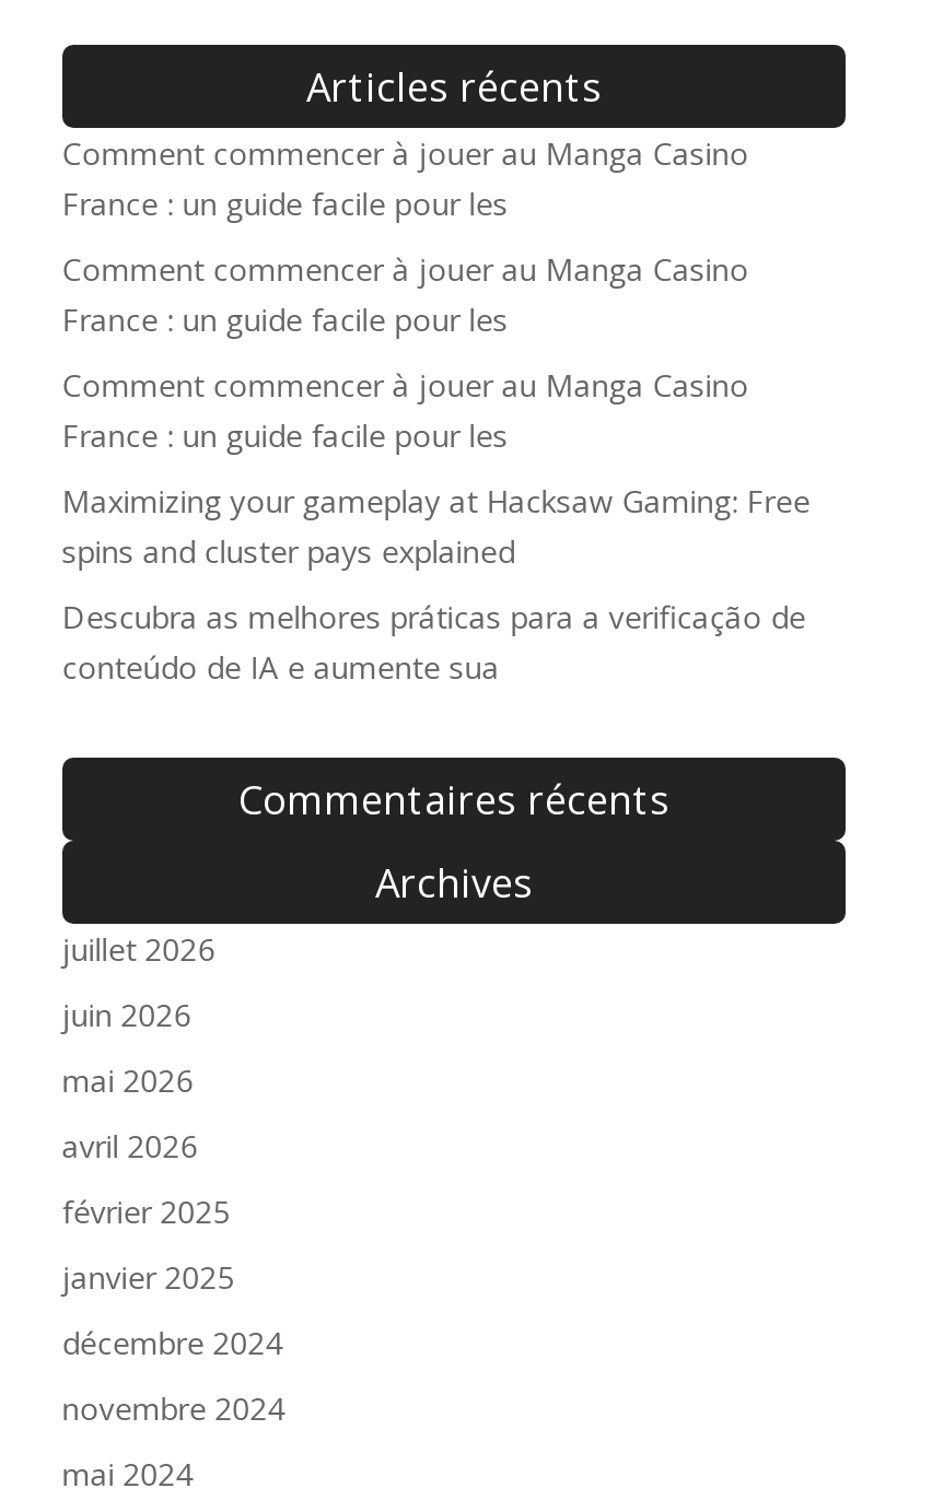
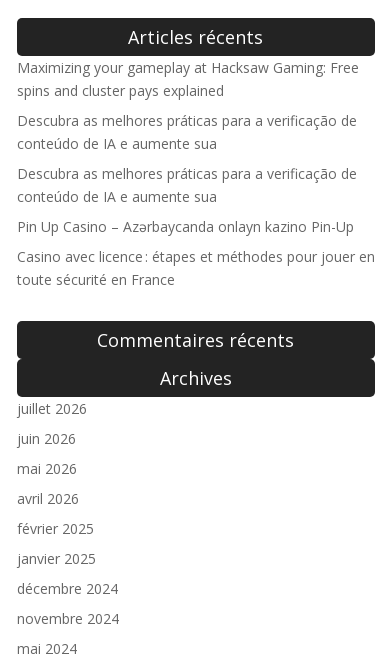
- Comment commencer à jouer au Manga Casino
- France : un guide facile pour les
- Comment commencer à jouer au Manga Casino
- France : un guide facile pour les
- Comment commencer à jouer au Manga Casino
- France : un guide facile pour les

moved up: Maximizing your gameplay at Hacksaw Gaming: Free | spins and cluster pays explained | Descubra as melhores práticas para a verificação de | conteúdo de IA e aumente sua

+ Descubra as melhores práticas para a verificação de
+ conteúdo de IA e aumente sua
+ Pin Up Casino – Azərbaycanda onlayn kazino Pin-Up
+ Casino avec licence : étapes et méthodes pour jouer en
+ toute sécurité en France
